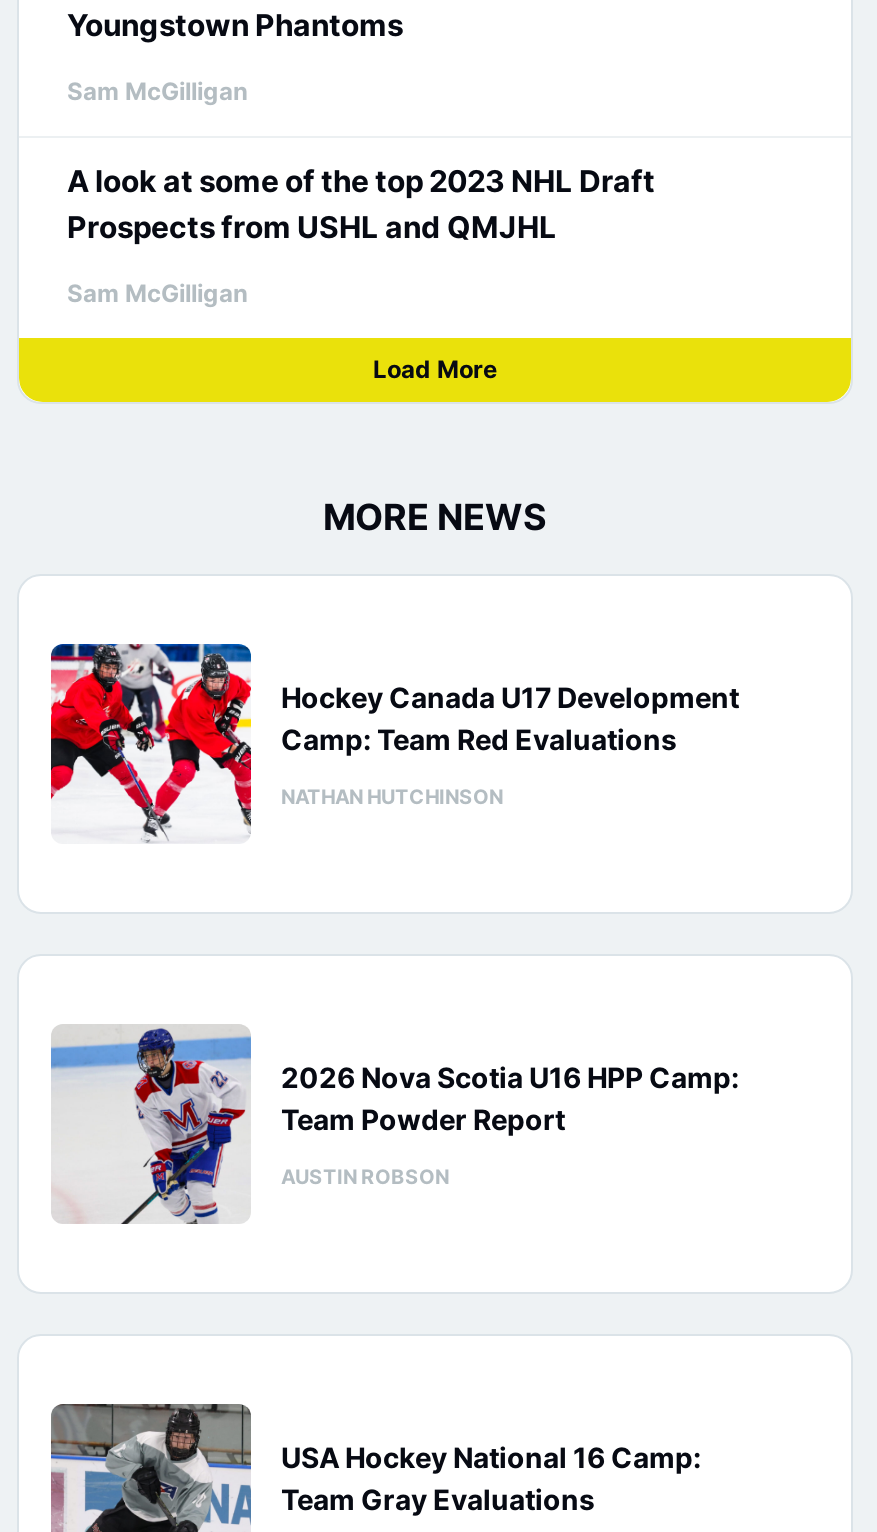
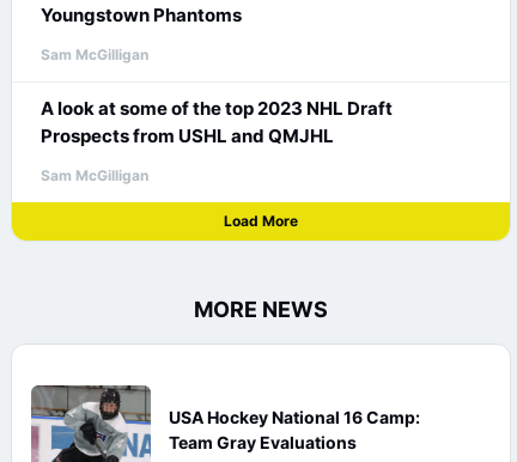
- [image]
- Hockey Canada U17 Development
- Camp: Team Red Evaluations
- NATHAN HUTCHINSON

- [image]
- 2026 Nova Scotia U16 HPP Camp:
- Team Powder Report
- AUSTIN ROBSON
